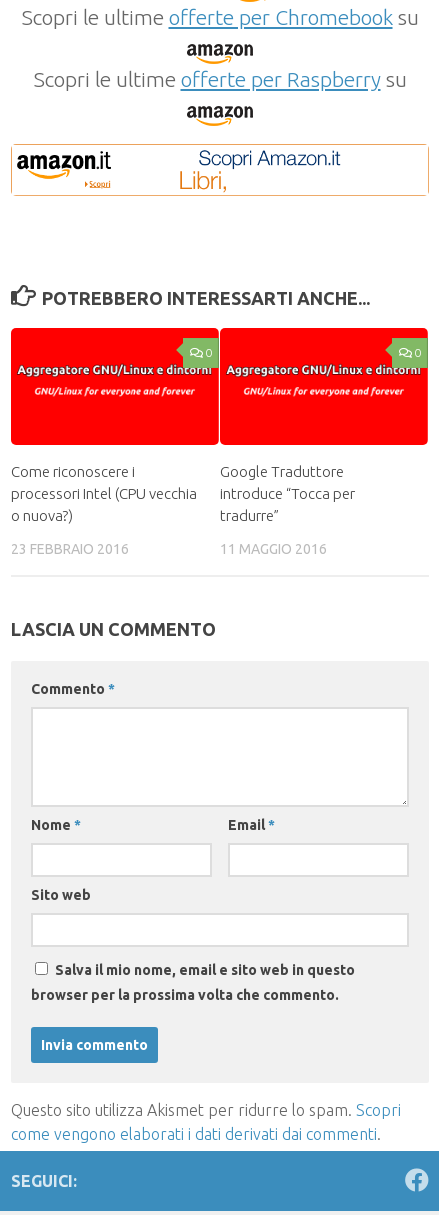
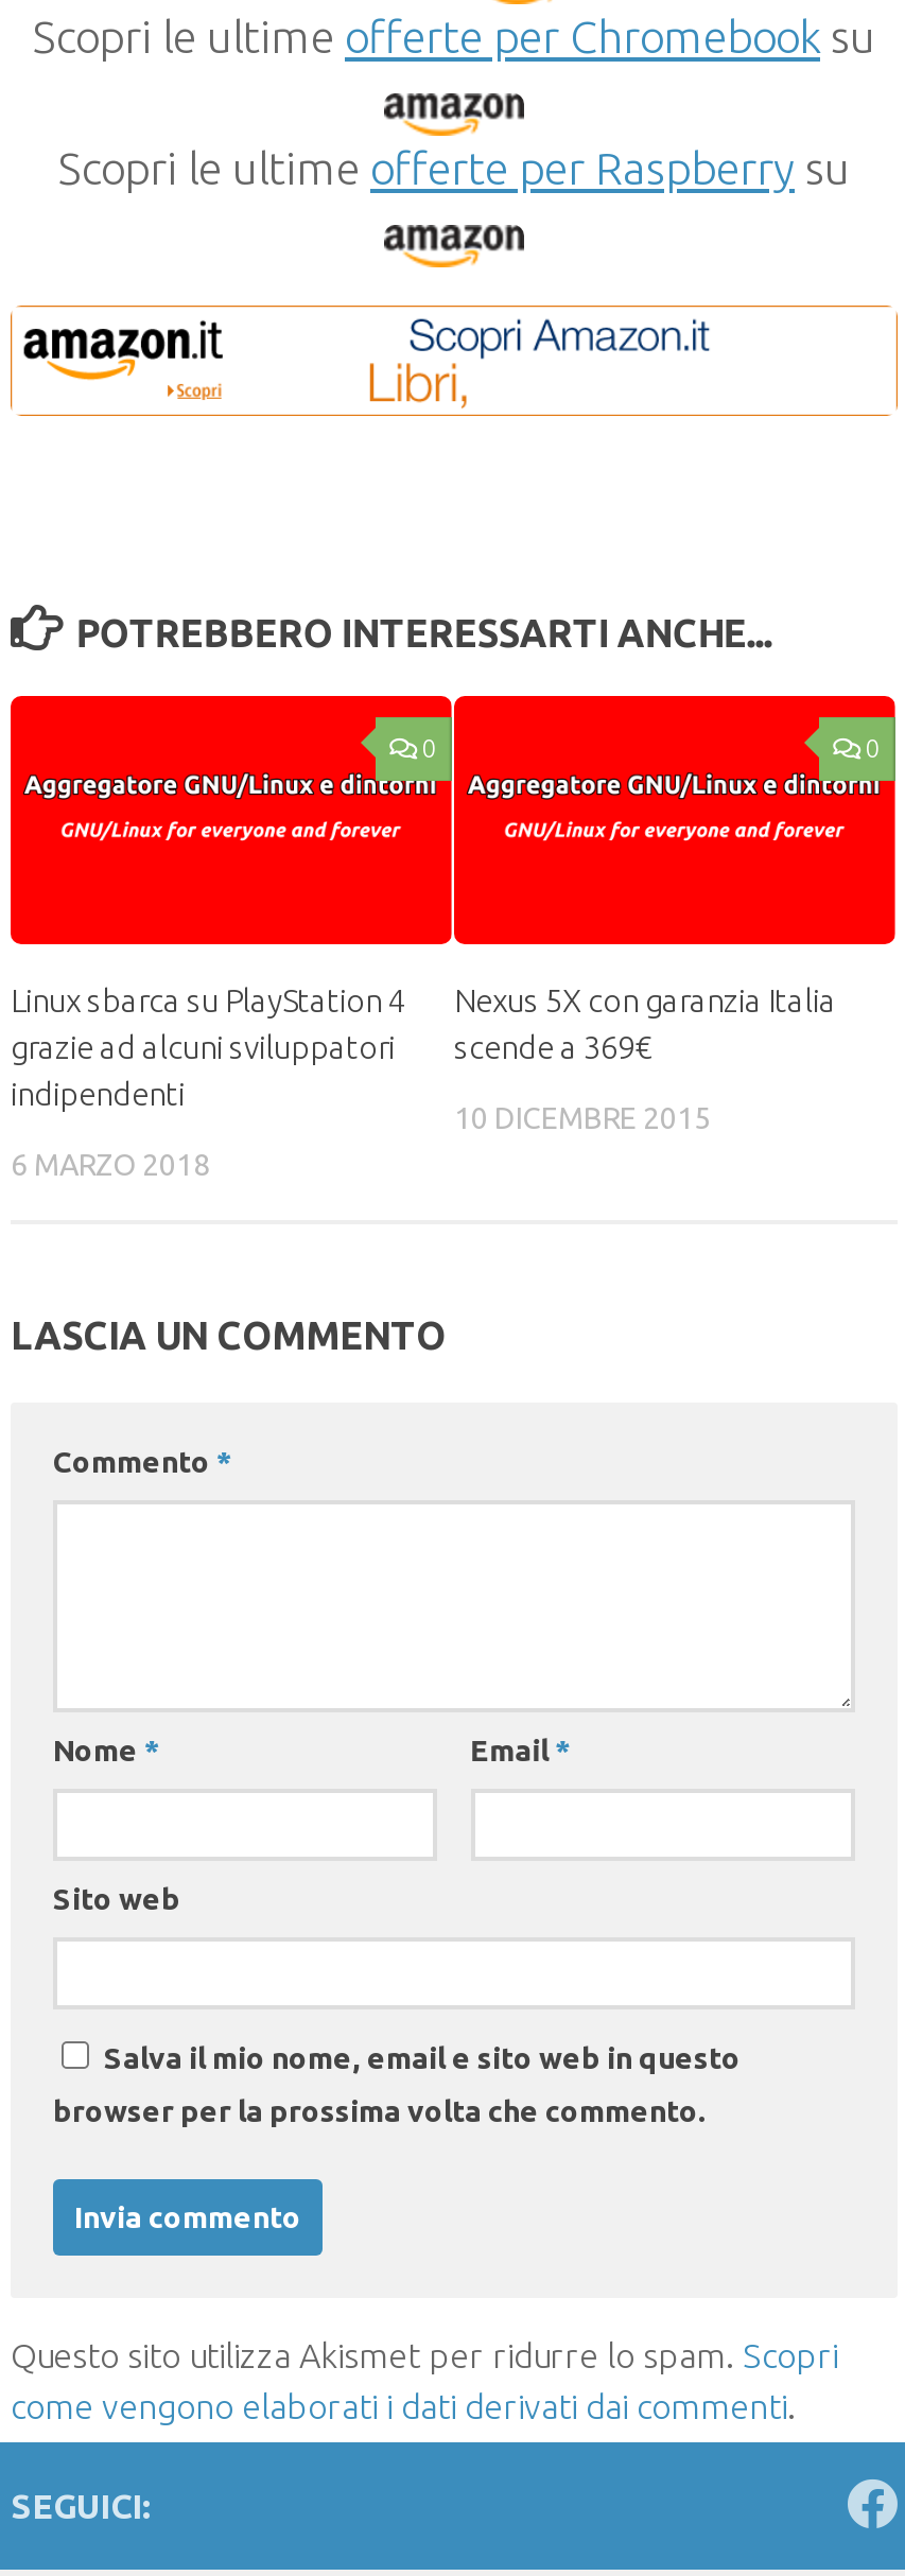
- Come riconoscere i
- processori Intel (CPU vecchia
- o nuova?)
+ Linux sbarca su PlayStation 4
+ grazie ad alcuni sviluppatori
+ indipendenti

- Google Traduttore
- introduce “Tocca per
- tradurre”
+ Nexus 5X con garanzia Italia
+ scende a 369€

- 23 FEBBRAIO 2016
+ 6 MARZO 2018

- 11 MAGGIO 2016
+ 10 DICEMBRE 2015
